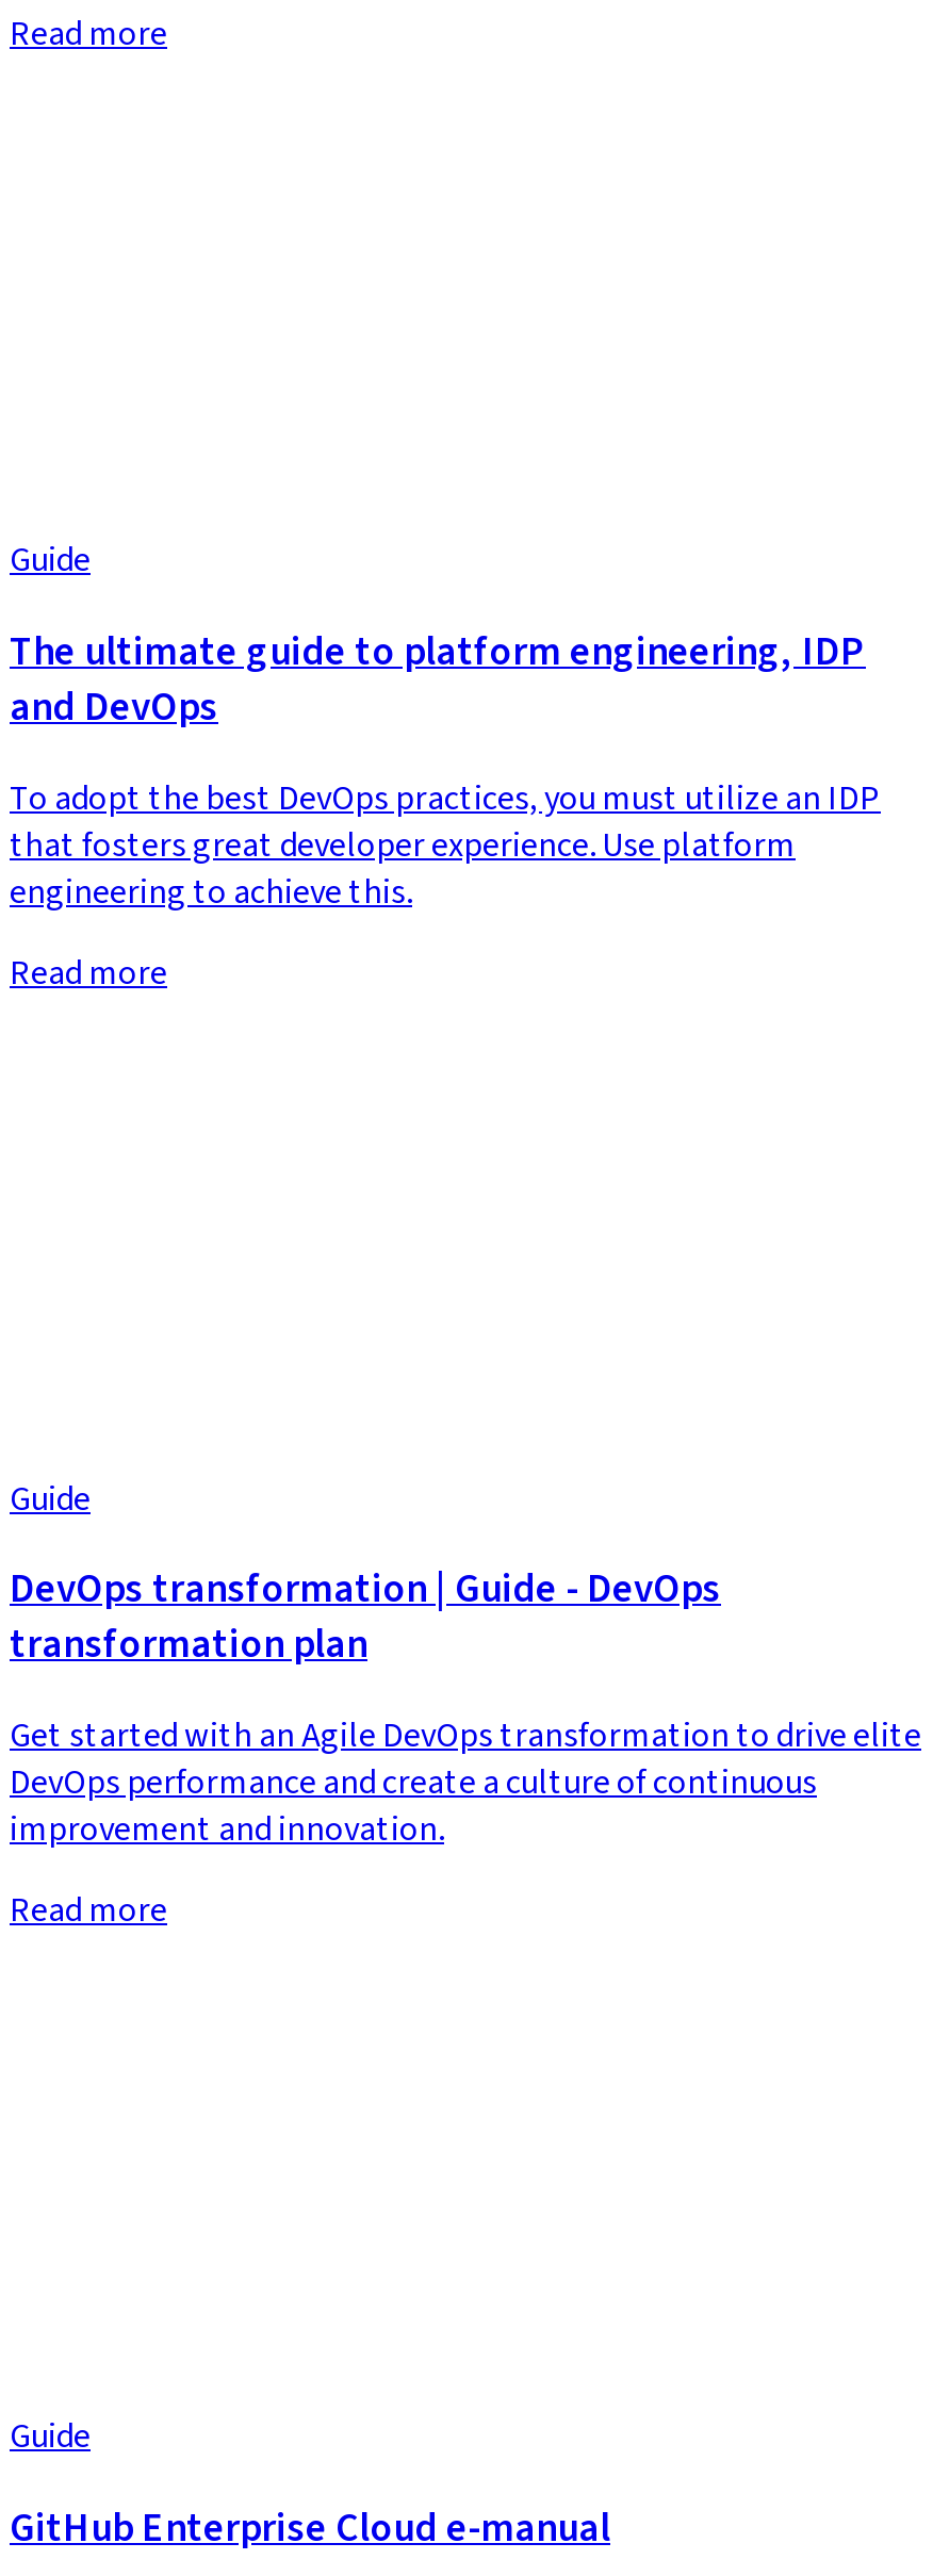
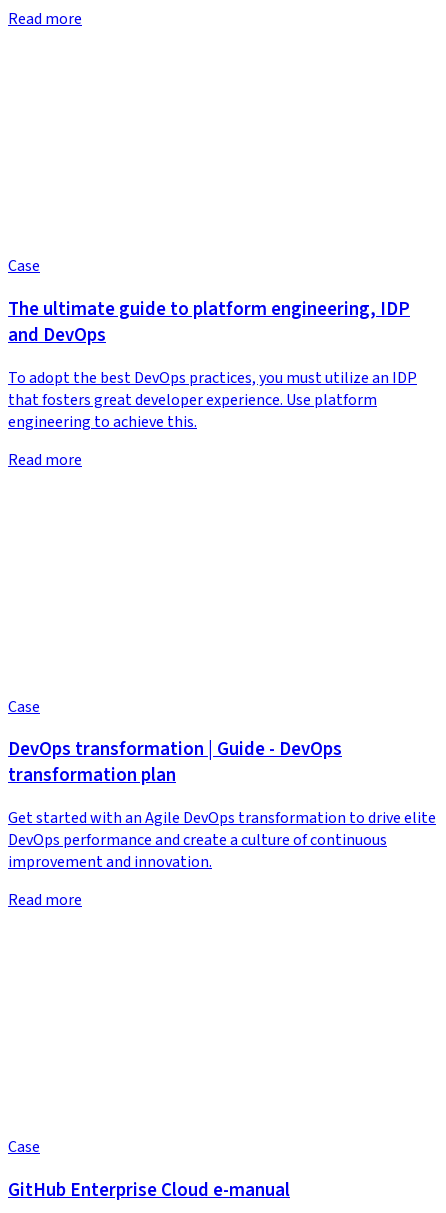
- Guide
+ Case

- Guide
+ Case

- Guide
+ Case
